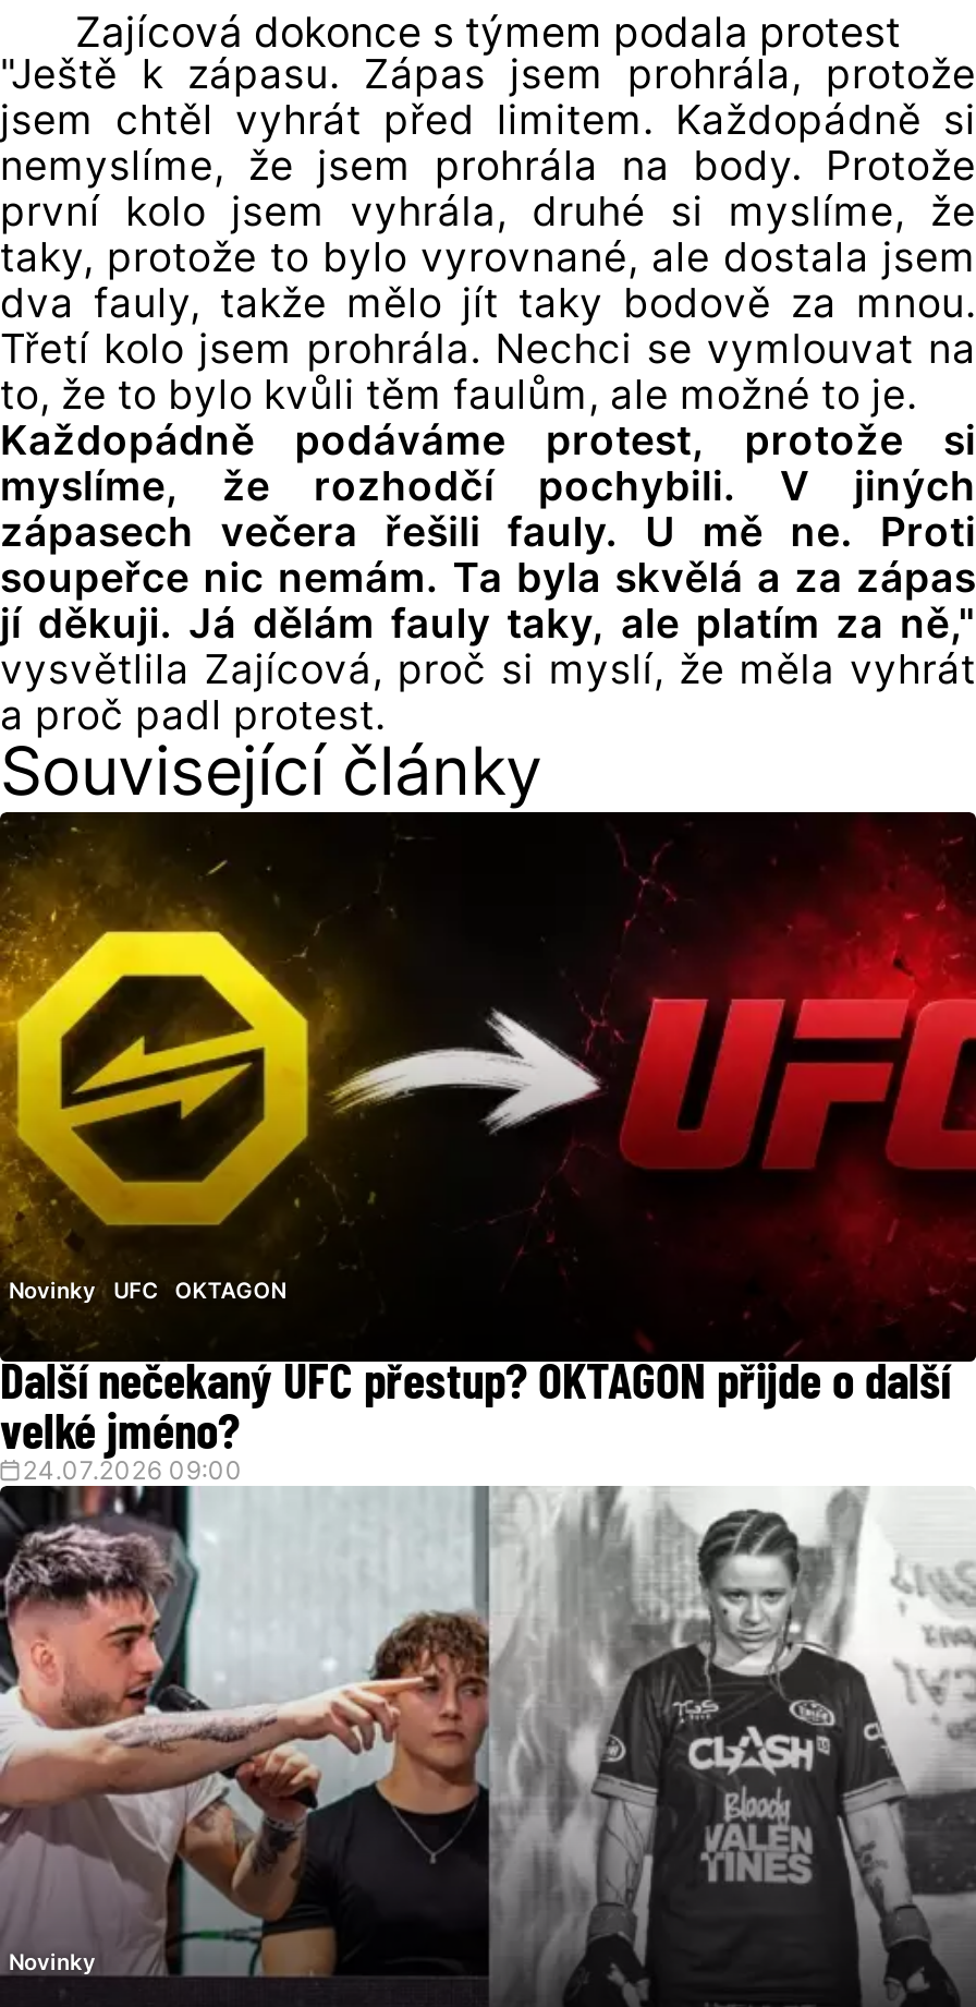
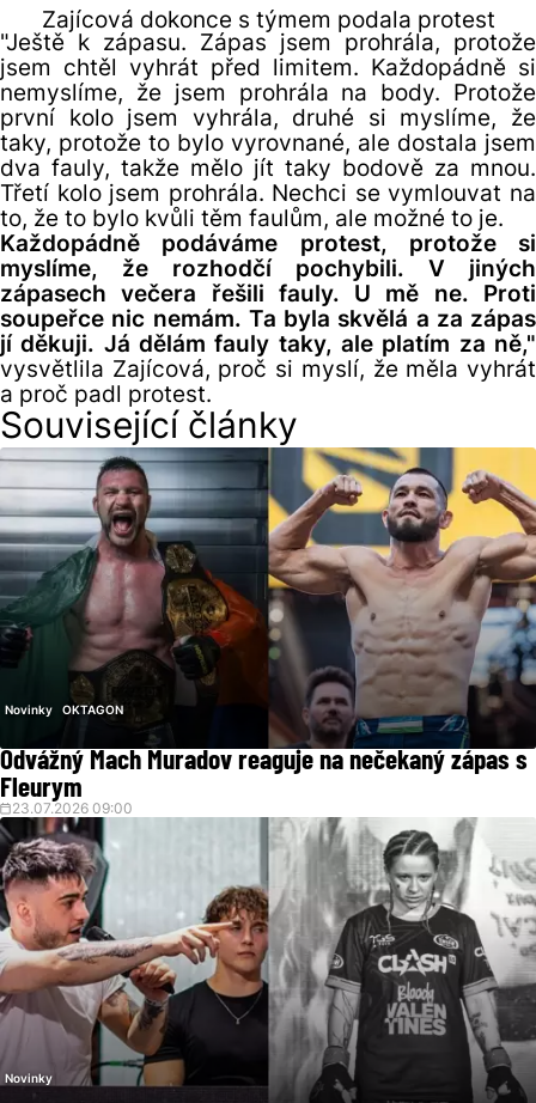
- [image]
- Další nečekaný UFC přestup? OKTAGON přijde o další
- velké jméno?
+ [image]
+ Odvážný Mach Muradov reaguje na nečekaný zápas s
+ Fleurym

- UFC

- 24.07.2026 09:00
+ 23.07.2026 09:00
